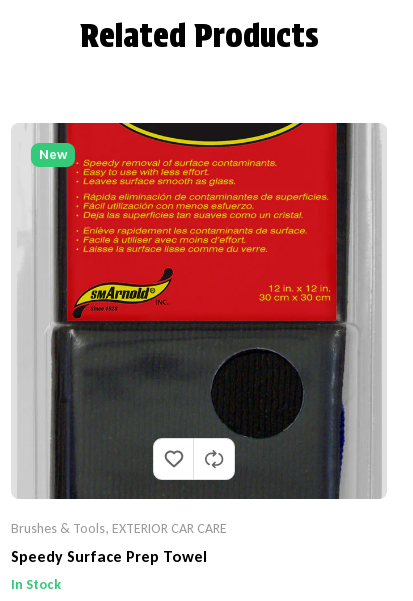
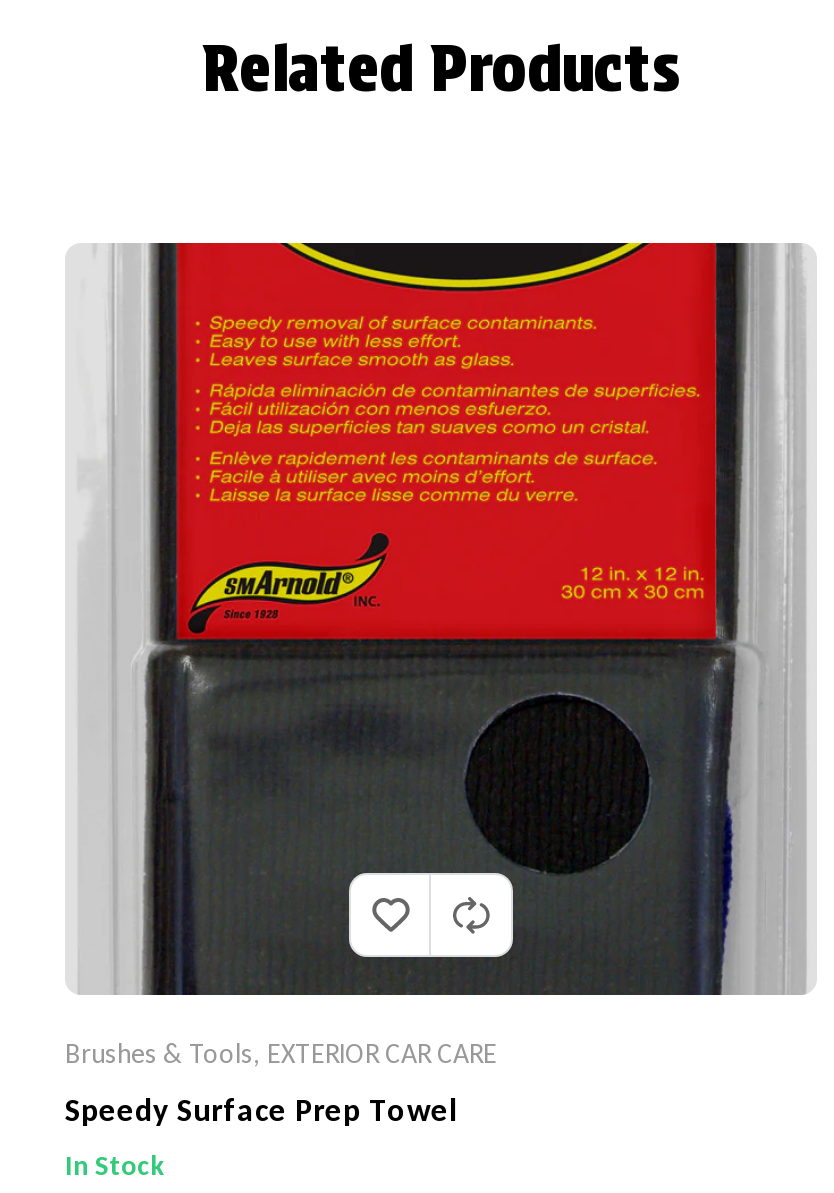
- New
